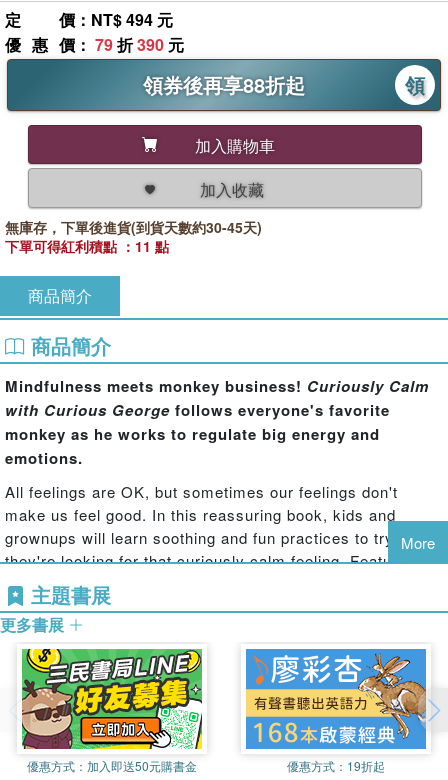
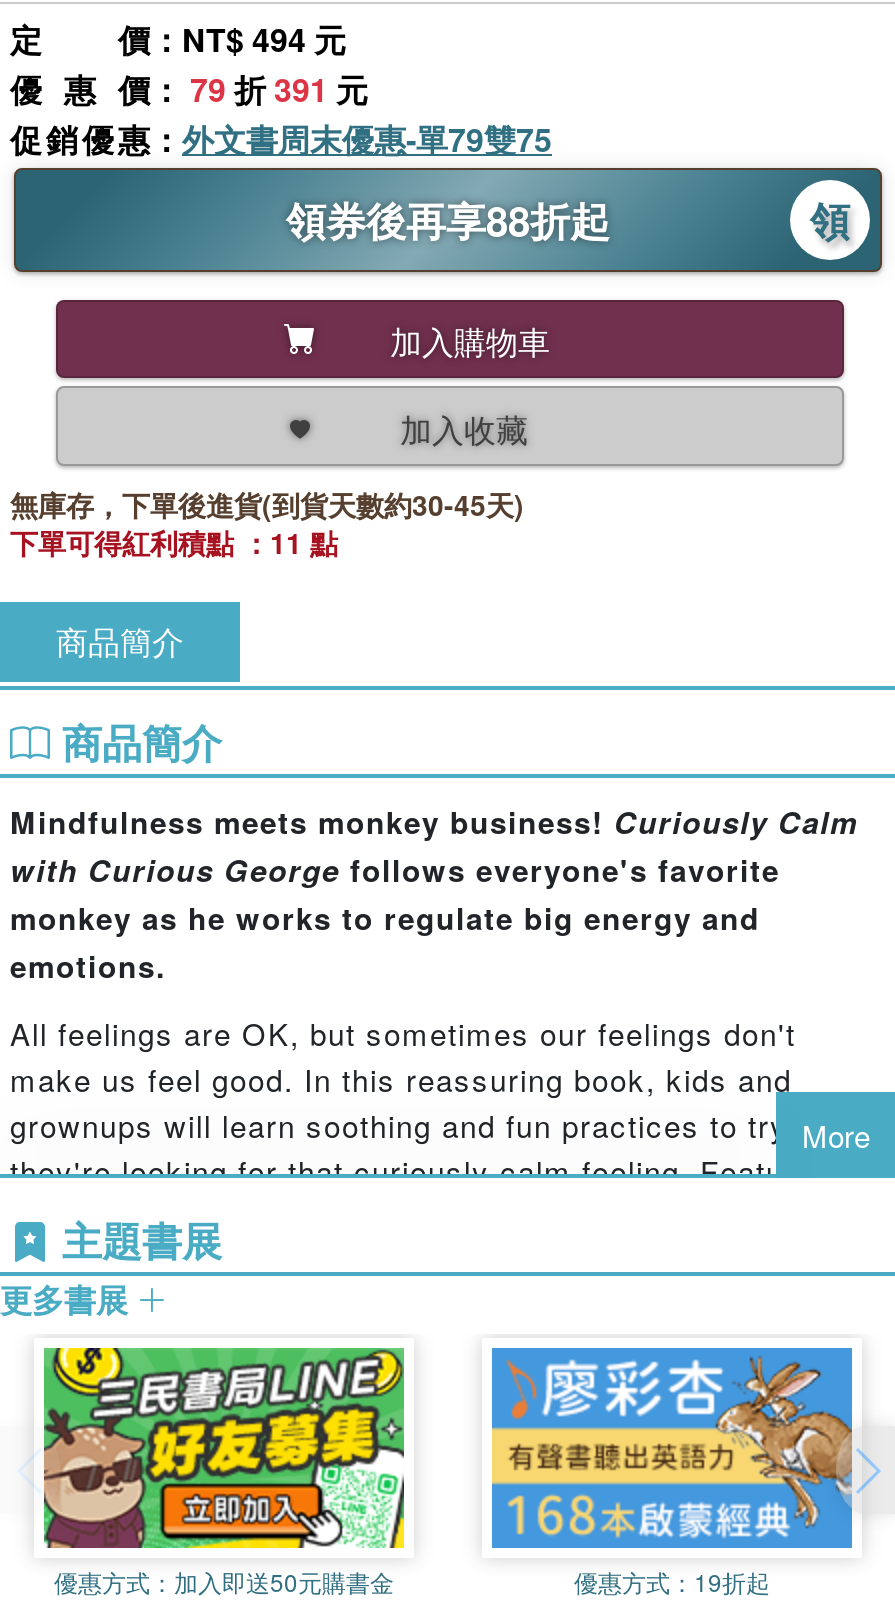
- 優惠價：79折390元
+ 優惠價：79折391元
+ 促銷優惠：外文書周末優惠-單79雙75
